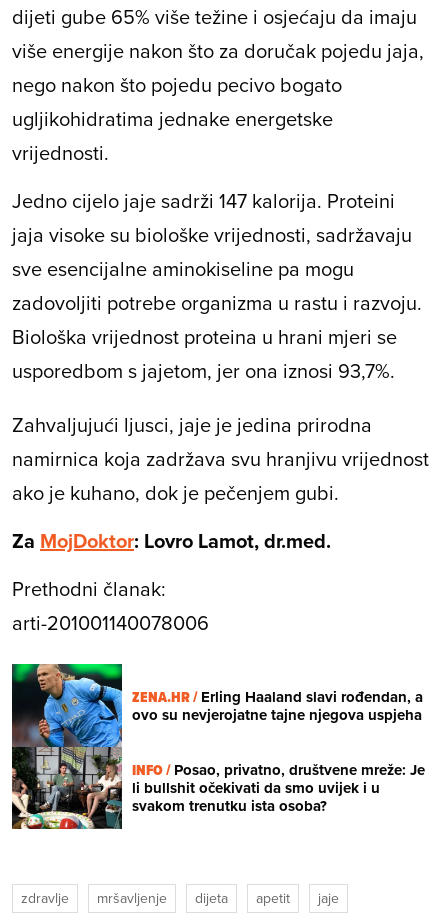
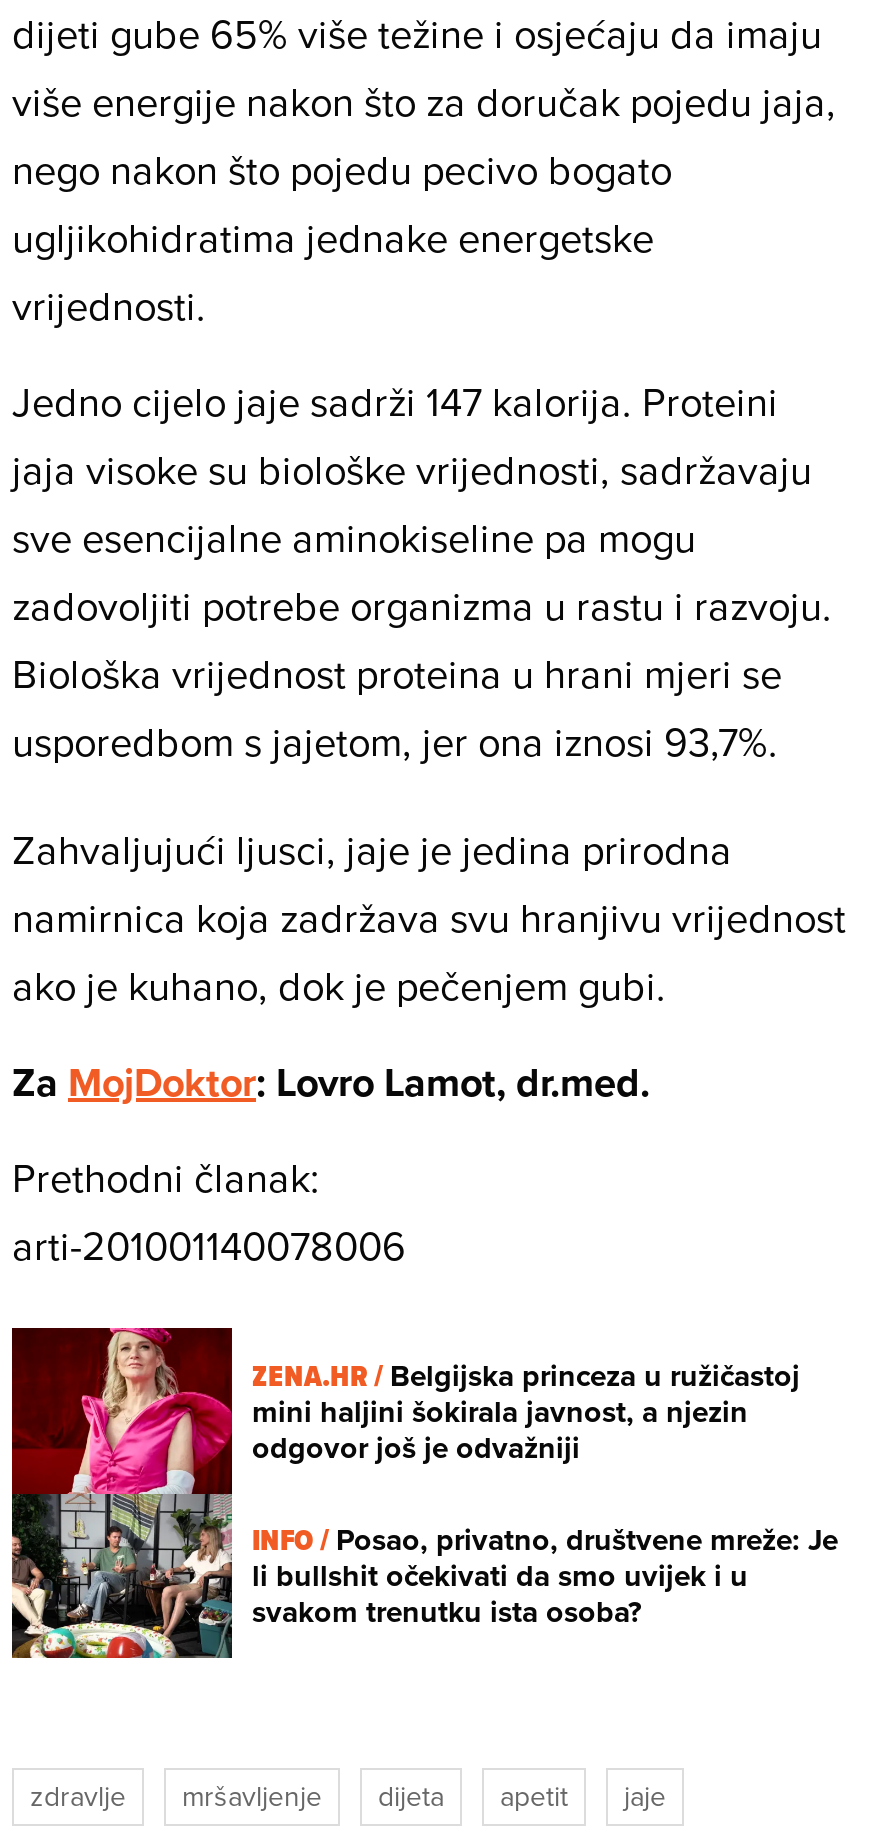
- [image]
- ZENA.HR / Erling Haaland slavi rođendan, a
- ovo su nevjerojatne tajne njegova uspjeha
+ [image]
+ ZENA.HR / Belgijska princeza u ružičastoj
+ mini haljini šokirala javnost, a njezin
+ odgovor još je odvažniji
